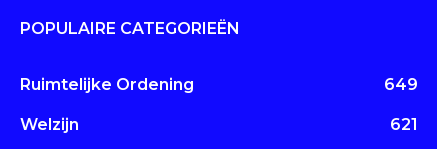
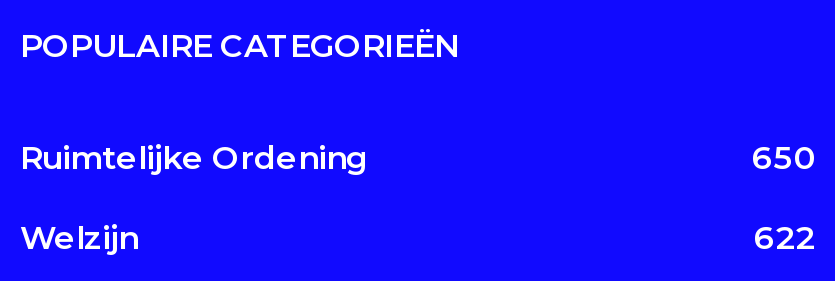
- 649
+ 650

- 621
+ 622
